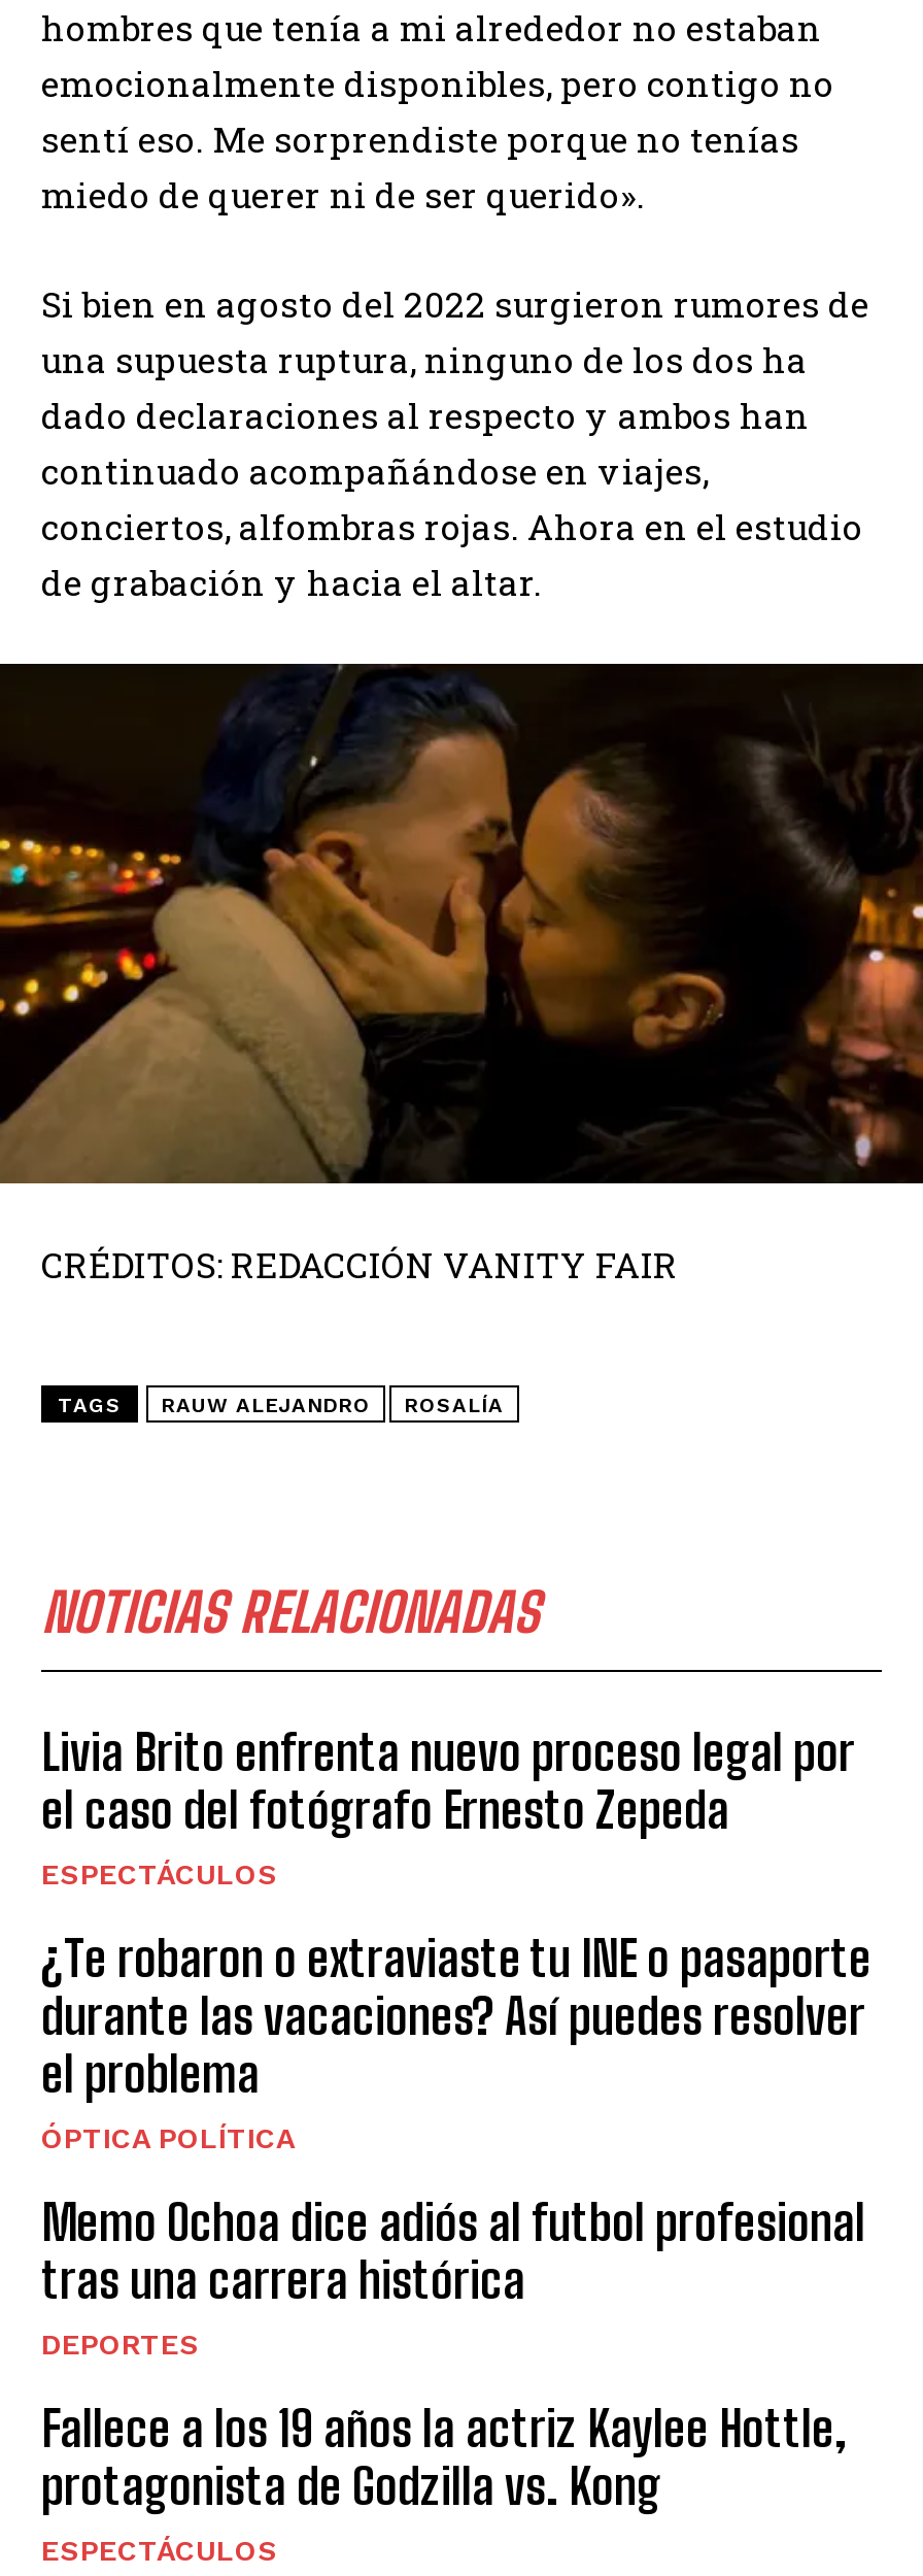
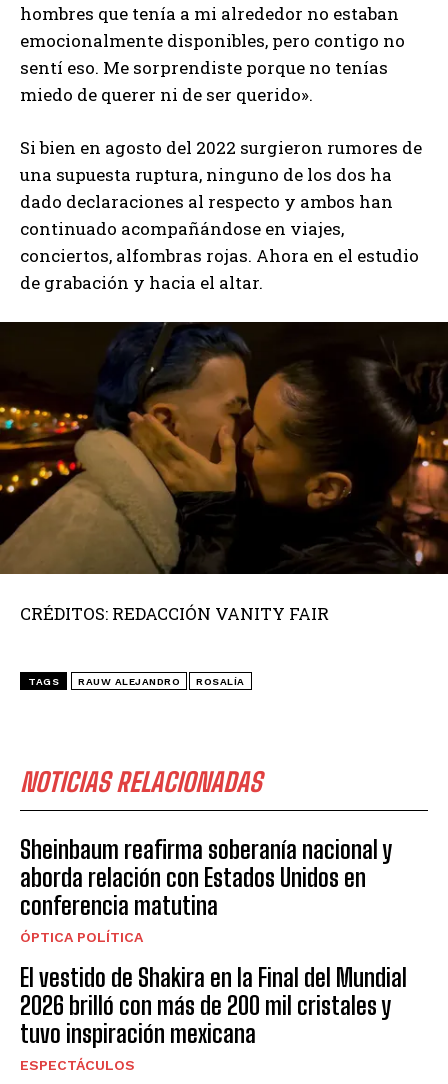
- Livia Brito enfrenta nuevo proceso legal por
- el caso del fotógrafo Ernesto Zepeda
- ESPECTÁCULOS
- ¿Te robaron o extraviaste tu INE o pasaporte
- durante las vacaciones? Así puedes resolver
- el problema
+ Sheinbaum reafirma soberanía nacional y
+ aborda relación con Estados Unidos en
+ conferencia matutina

- Memo Ochoa dice adiós al futbol profesional
- tras una carrera histórica
- DEPORTES
- Fallece a los 19 años la actriz Kaylee Hottle,
- protagonista de Godzilla vs. Kong
+ El vestido de Shakira en la Final del Mundial
+ 2026 brilló con más de 200 mil cristales y
+ tuvo inspiración mexicana
